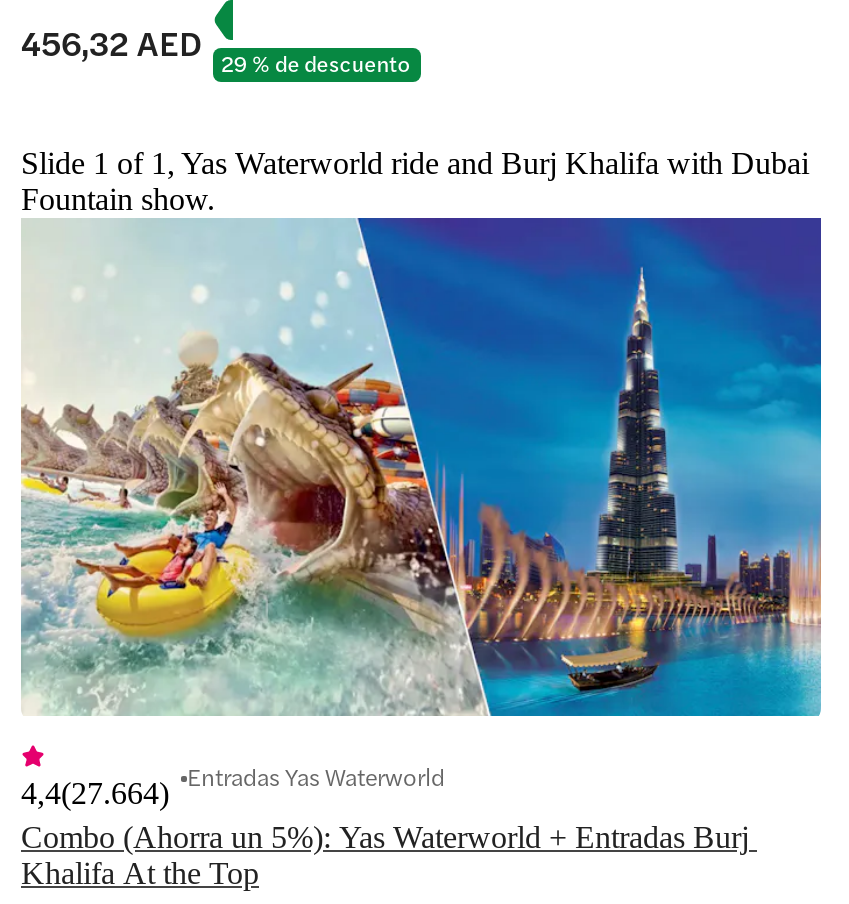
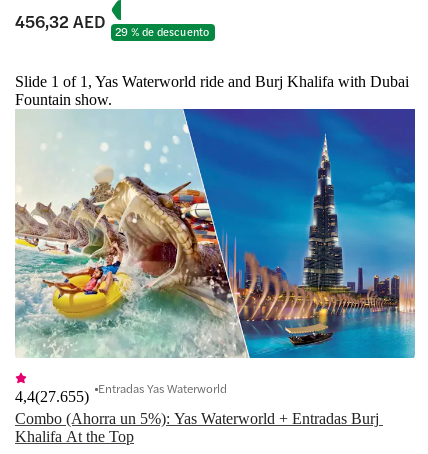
- 4,4(27.664) Entradas Yas Waterworld
+ 4,4(27.655) Entradas Yas Waterworld
